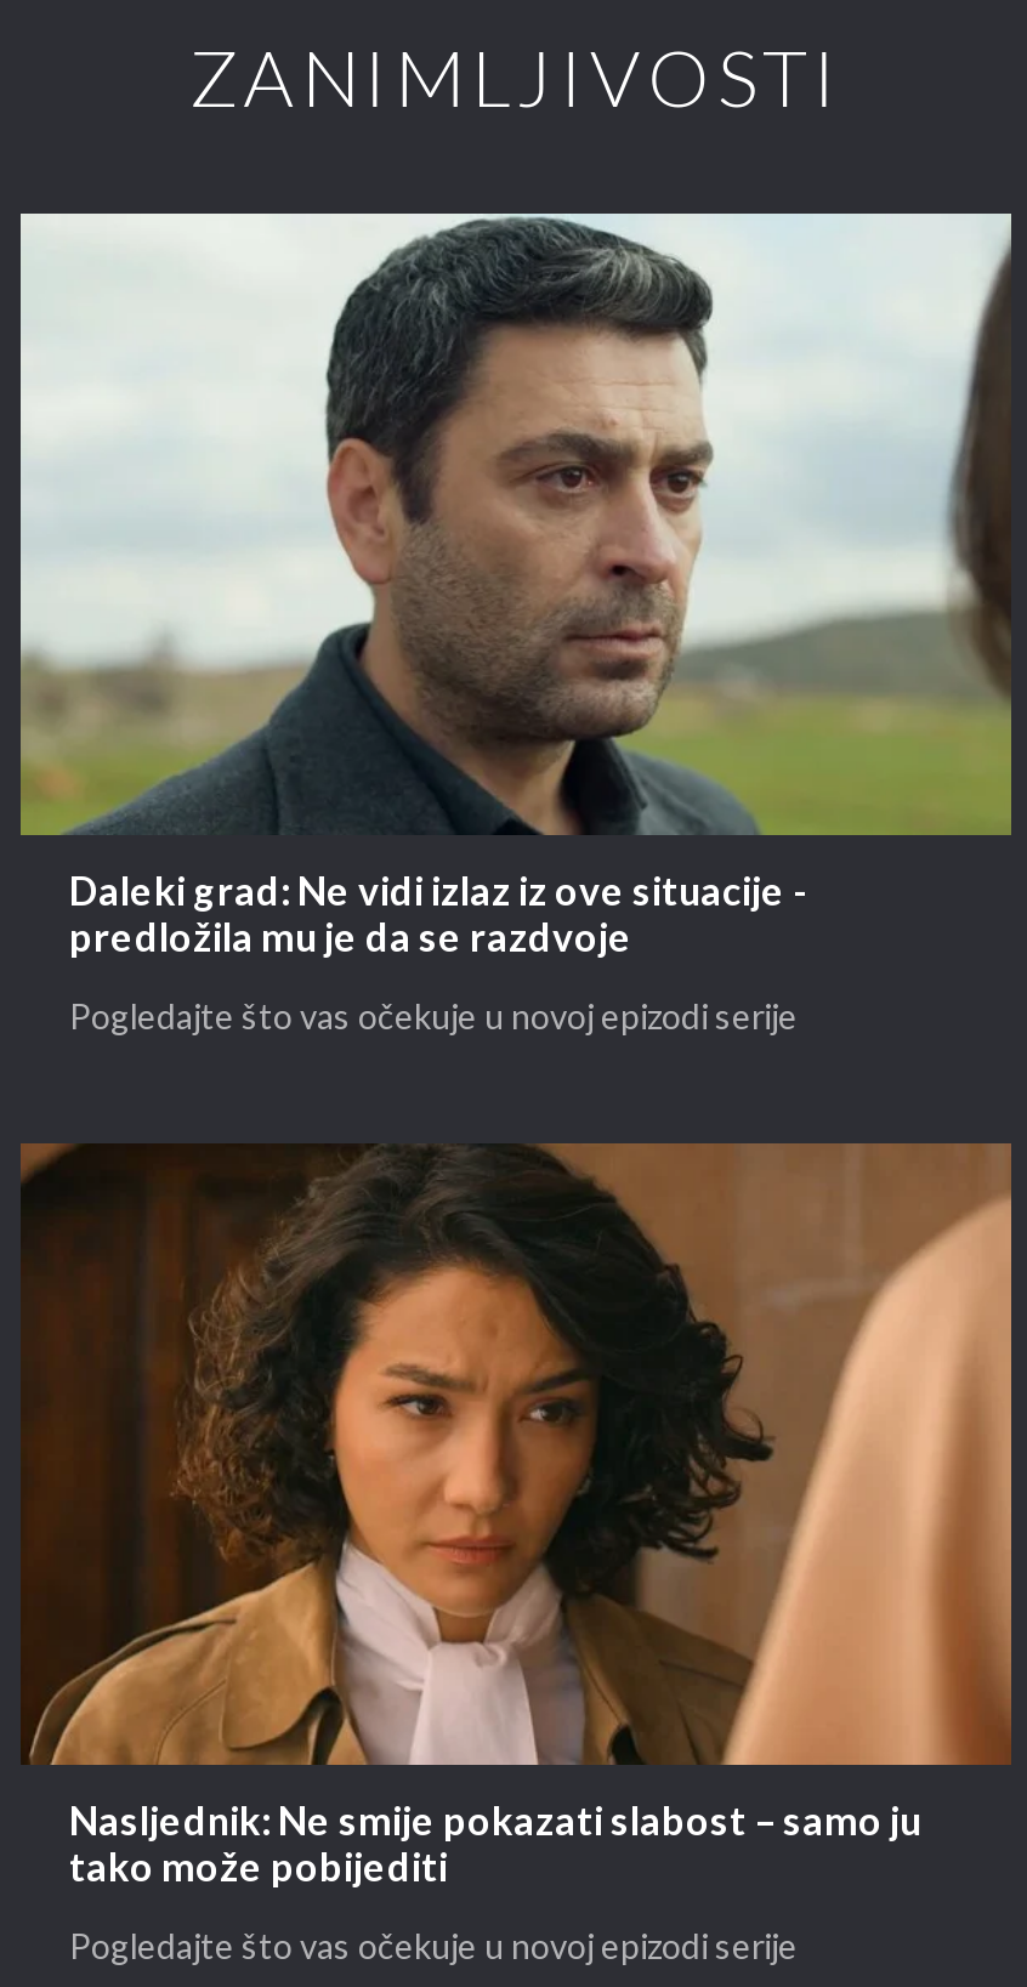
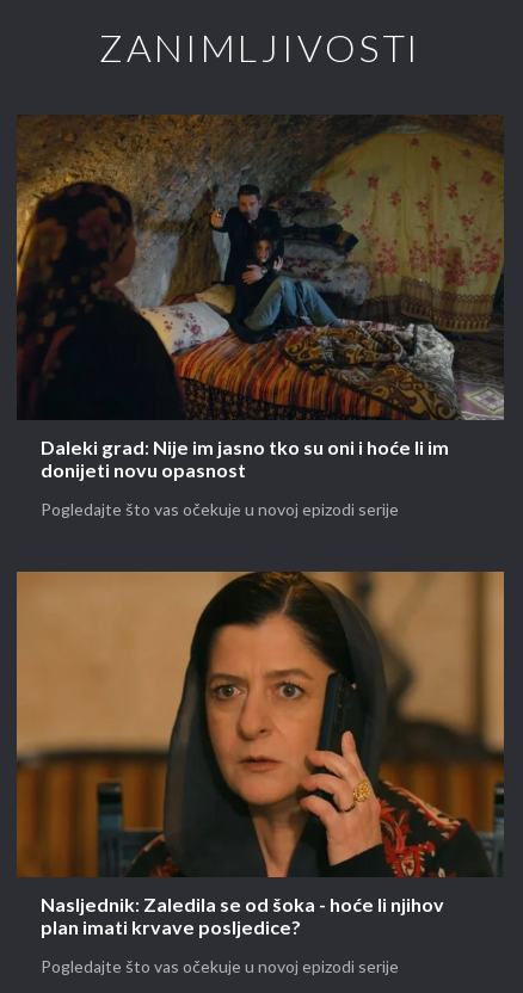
- [image]
- Daleki grad: Ne vidi izlaz iz ove situacije -
- predložila mu je da se razdvoje
+ [image]
+ Daleki grad: Nije im jasno tko su oni i hoće li im
+ donijeti novu opasnost

- [image]
- Nasljednik: Ne smije pokazati slabost – samo ju
- tako može pobijediti
+ [image]
+ Nasljednik: Zaledila se od šoka - hoće li njihov
+ plan imati krvave posljedice?
